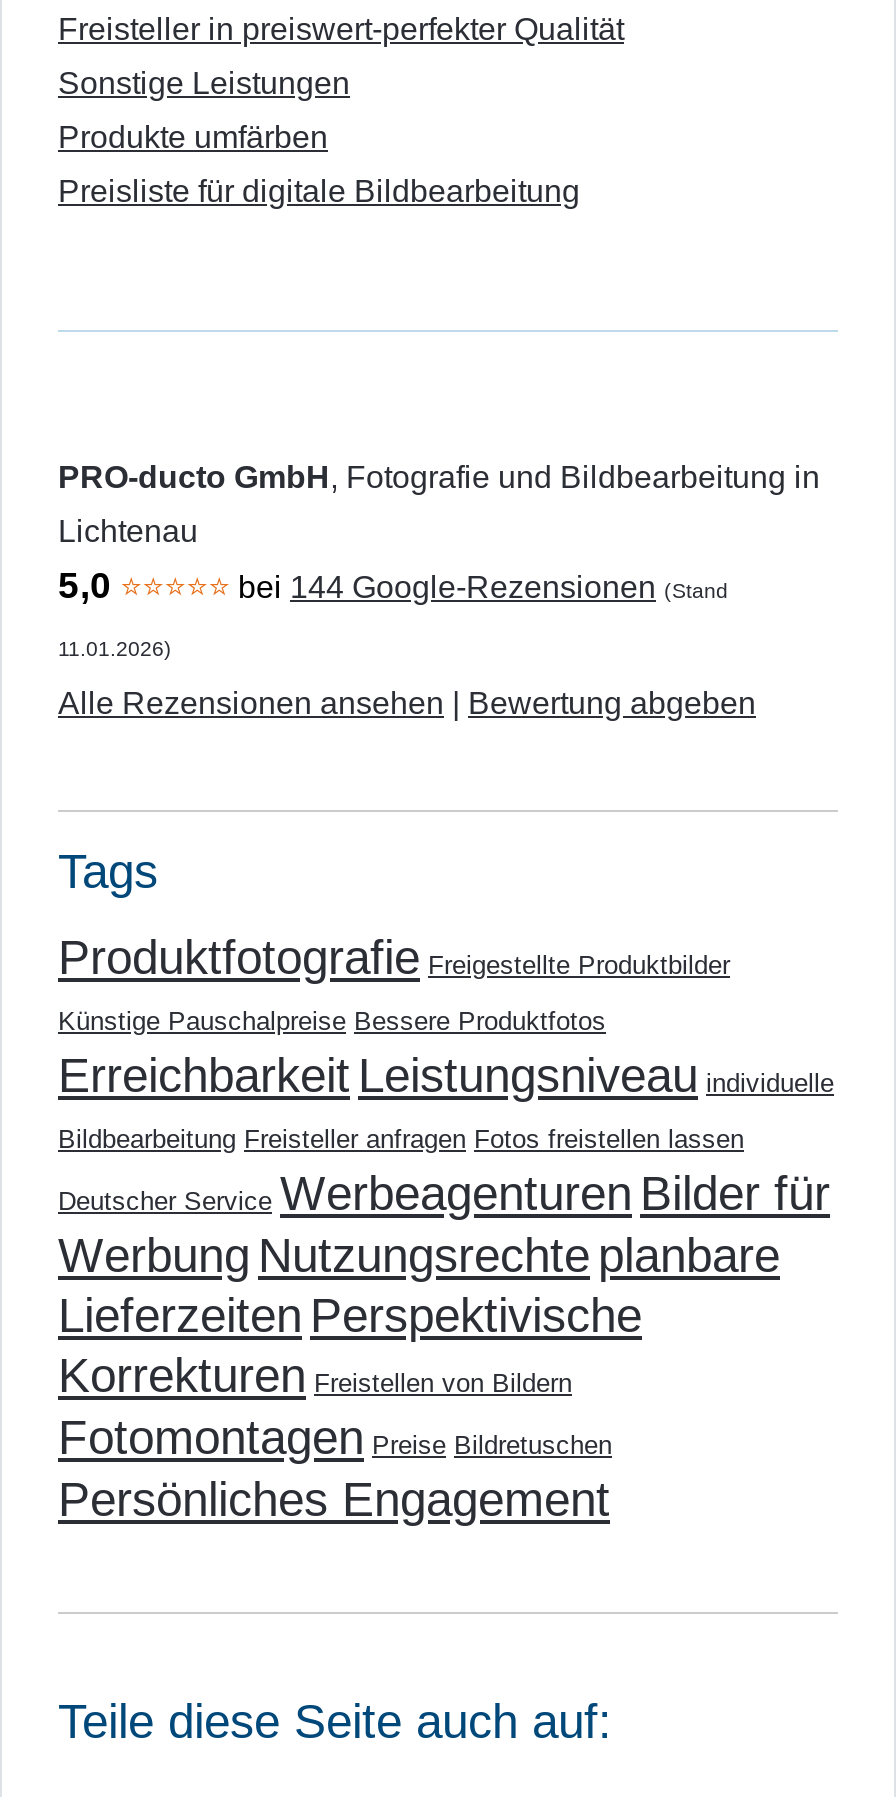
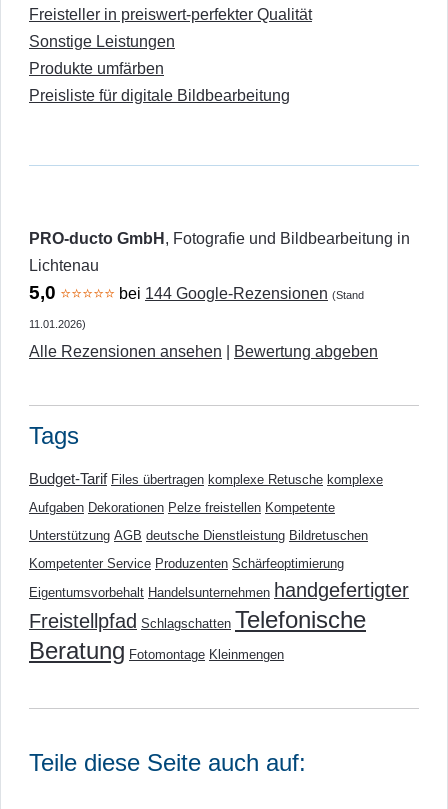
- Produktfotografie Freigestellte Produktbilder
- Künstige Pauschalpreise Bessere Produktfotos
- Erreichbarkeit Leistungsniveau individuelle
- Bildbearbeitung Freisteller anfragen Fotos freistellen lassen
- Deutscher Service Werbeagenturen Bilder für
- Werbung Nutzungsrechte planbare
- Lieferzeiten Perspektivische
- Korrekturen Freistellen von Bildern
- Fotomontagen Preise Bildretuschen
- Persönliches Engagement
+ Budget-Tarif Files übertragen komplexe Retusche komplexe
+ Aufgaben Dekorationen Pelze freistellen Kompetente
+ Unterstützung AGB deutsche Dienstleistung Bildretuschen
+ Kompetenter Service Produzenten Schärfeoptimierung
+ Eigentumsvorbehalt Handelsunternehmen handgefertigter
+ Freistellpfad Schlagschatten Telefonische
+ Beratung Fotomontage Kleinmengen
